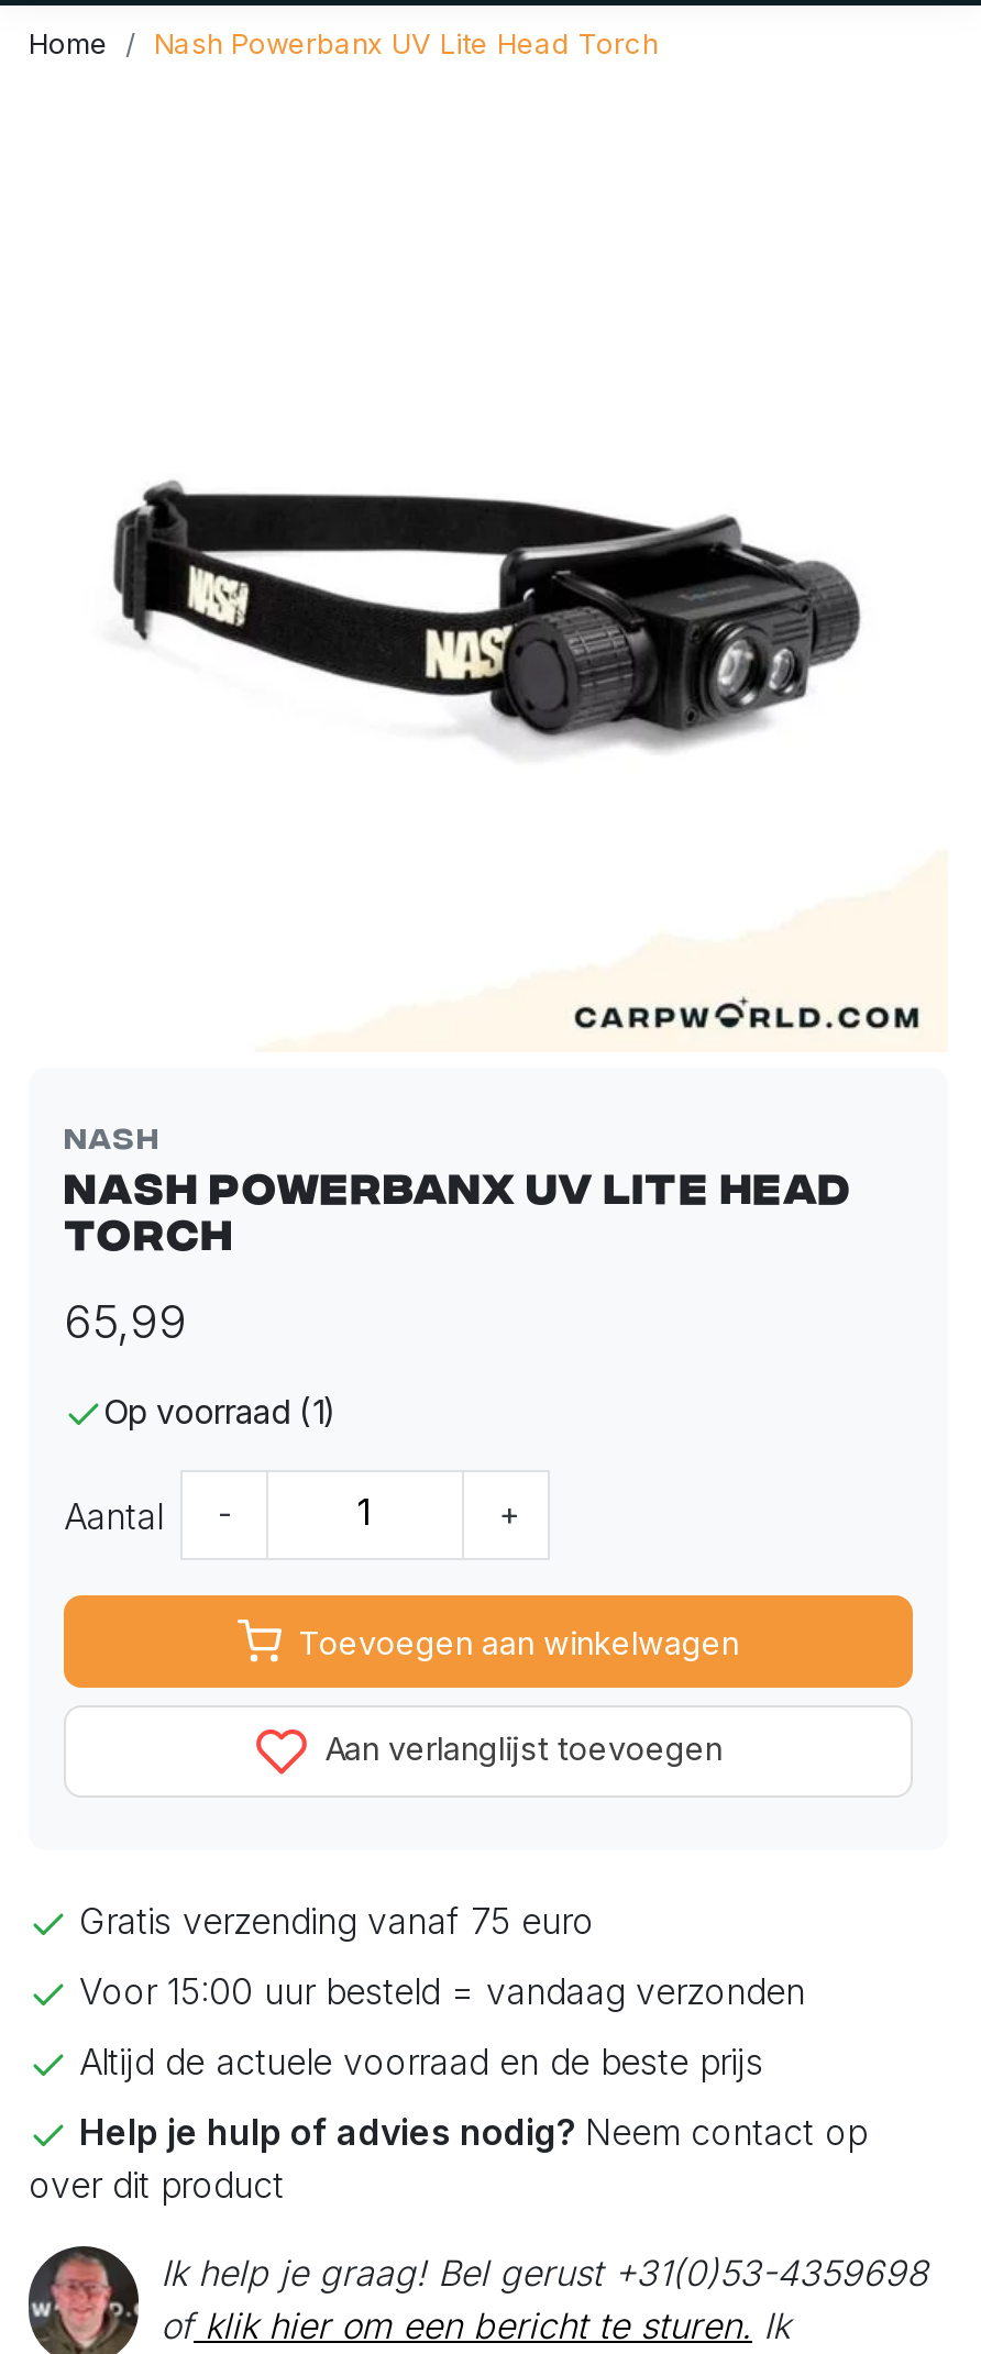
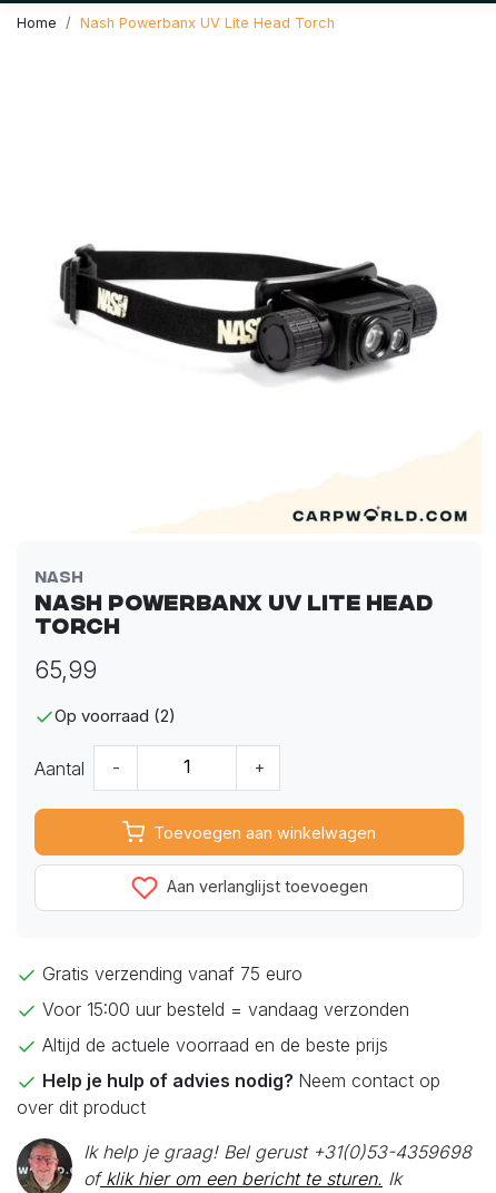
- Op voorraad (1)
+ Op voorraad (2)
